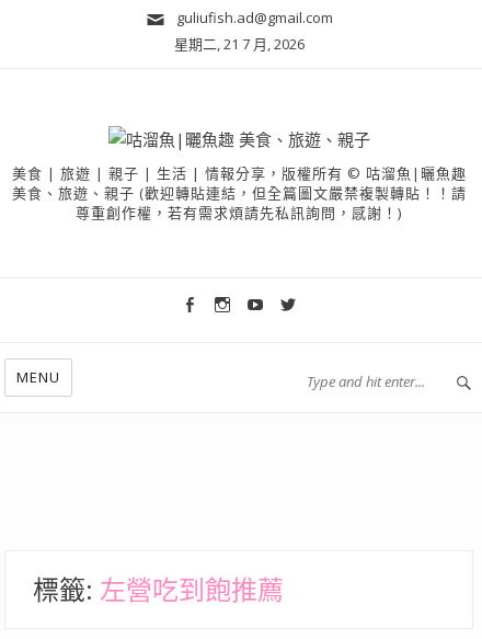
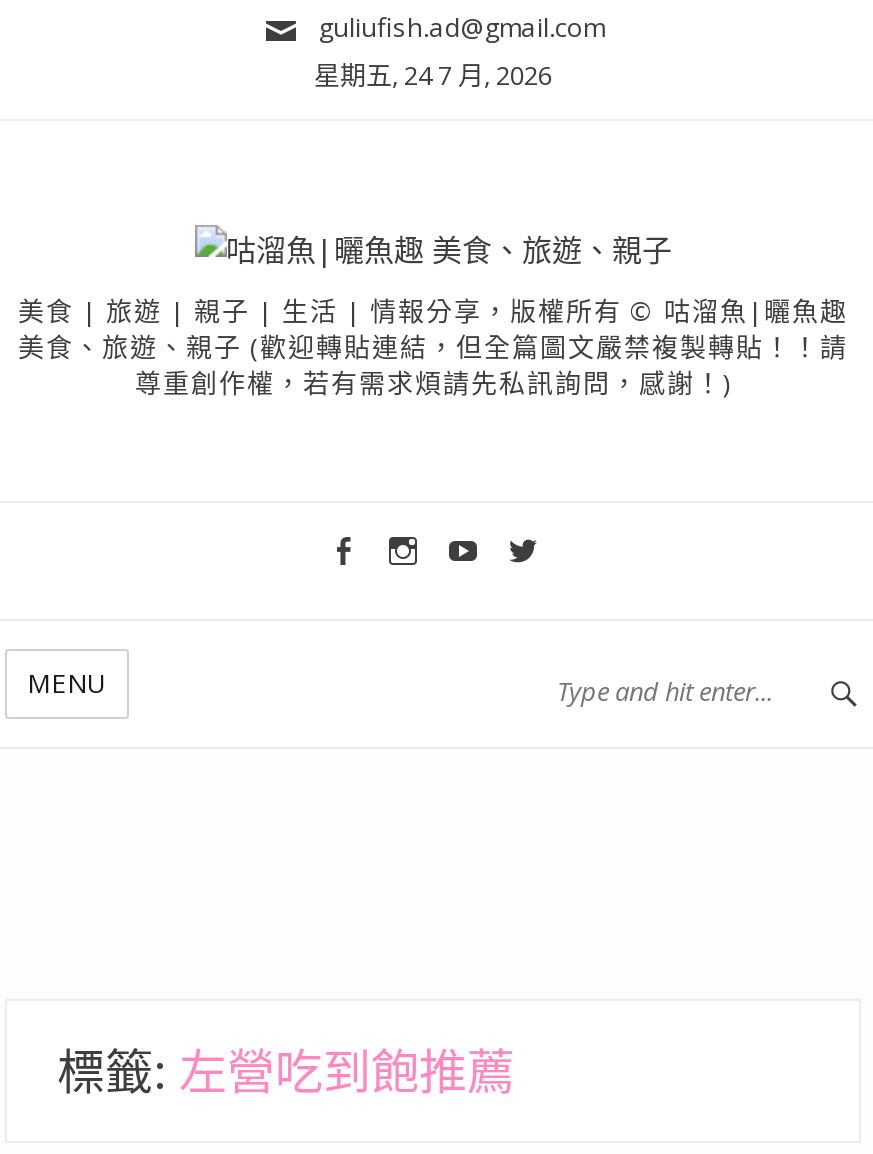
- 星期二, 21 7 月, 2026
+ 星期五, 24 7 月, 2026
